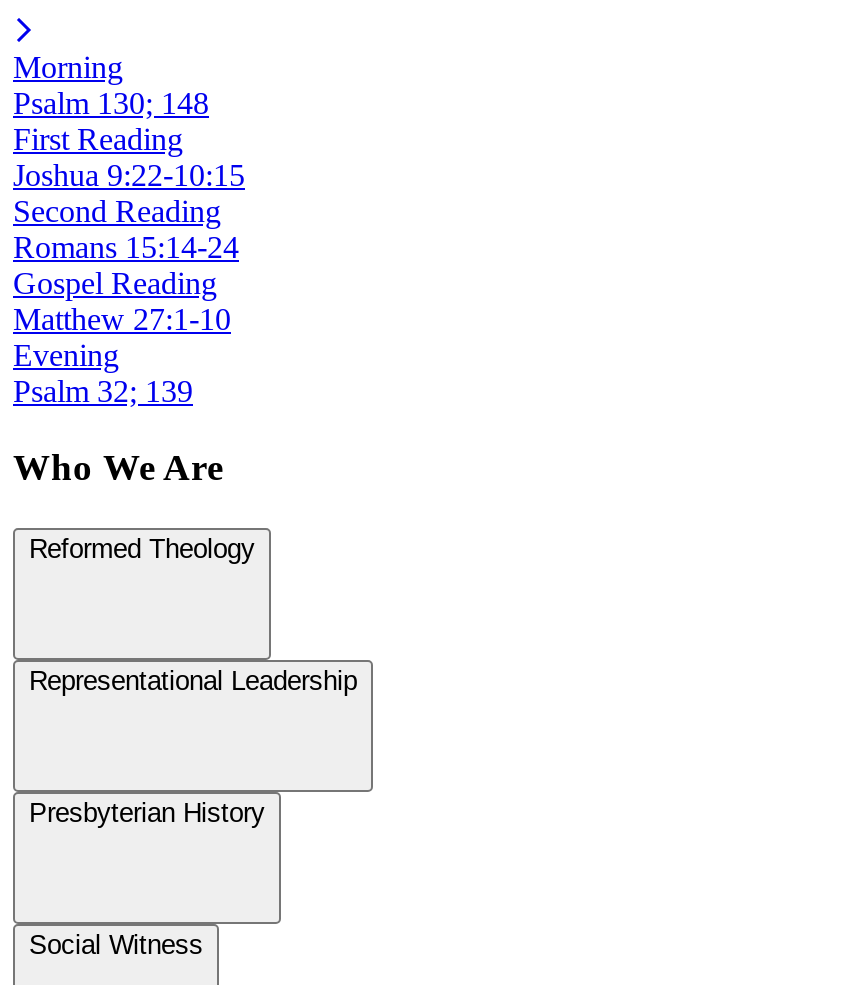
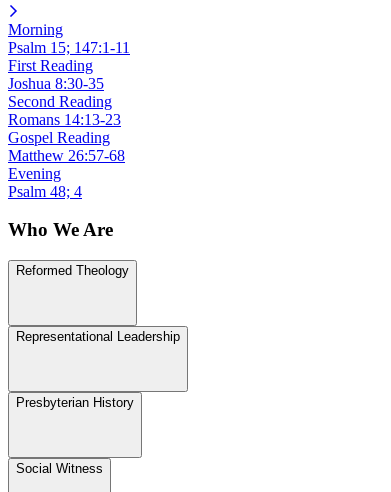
- Psalm 130; 148
+ Psalm 15; 147:1-11

- Joshua 9:22-10:15
+ Joshua 8:30-35

- Romans 15:14-24
+ Romans 14:13-23

- Matthew 27:1-10
+ Matthew 26:57-68

- Psalm 32; 139
+ Psalm 48; 4
